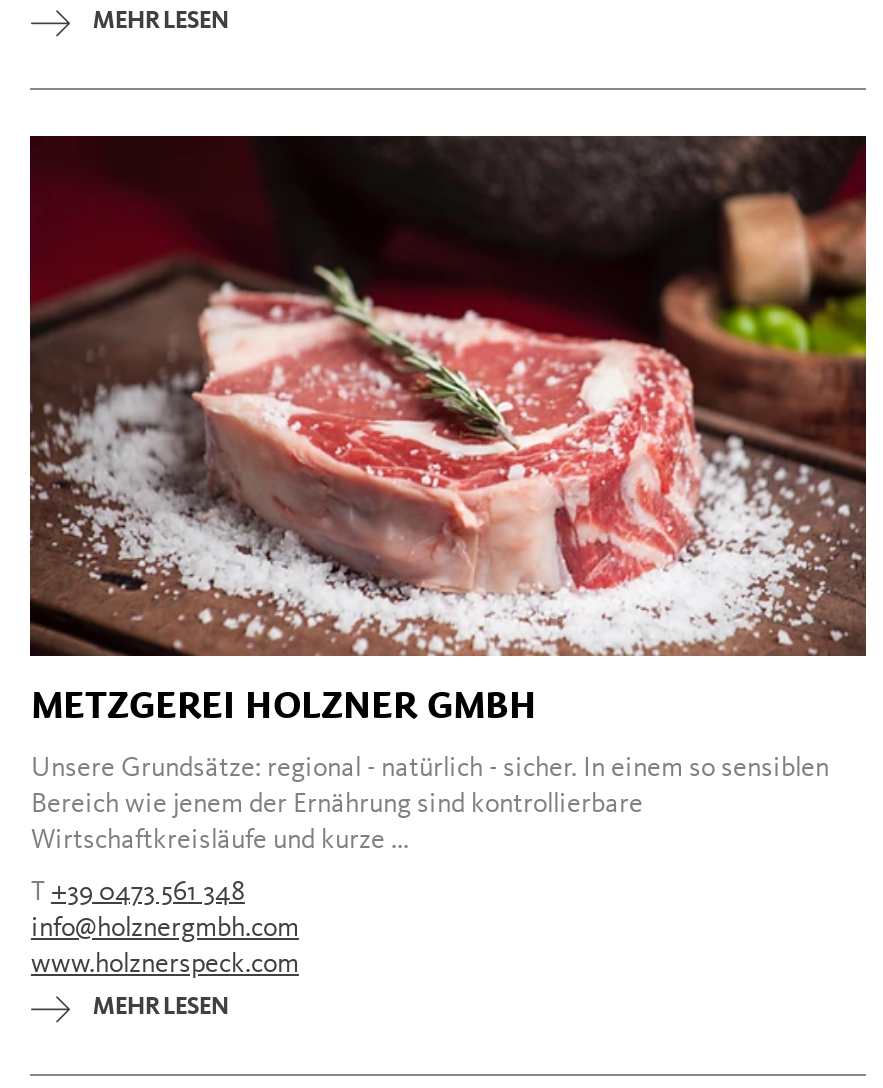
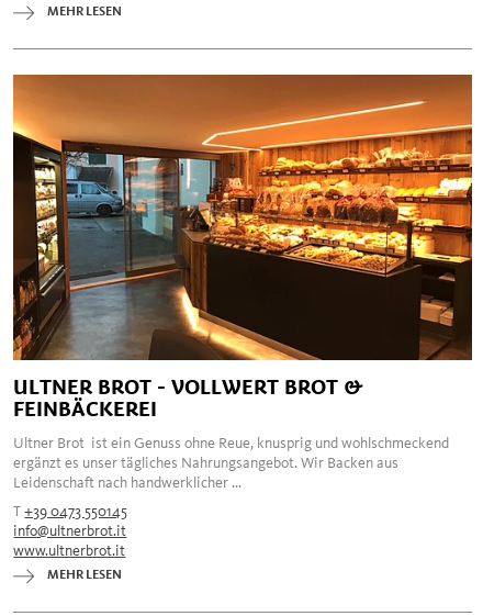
- [image]
- METZGEREI HOLZNER GMBH
+ [image]
+ ULTNER BROT - VOLLWERT BROT &
+ FEINBÄCKEREI

- Unsere Grundsätze: regional - natürlich - sicher. In einem so sensiblen
- Bereich wie jenem der Ernährung sind kontrollierbare
- Wirtschaftkreisläufe und kurze ...
+ Ultner Brot ist ein Genuss ohne Reue, knusprig und wohlschmeckend
+ ergänzt es unser tägliches Nahrungsangebot. Wir Backen aus
+ Leidenschaft nach handwerklicher ...

- T +39 0473 561 348
- info@holznergmbh.com
- www.holznerspeck.com
+ T +39 0473 550145
+ info@ultnerbrot.it
+ www.ultnerbrot.it
